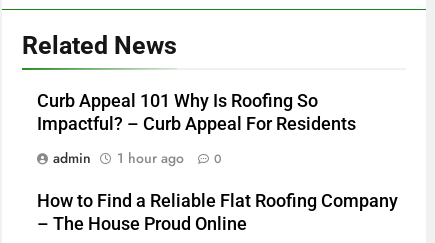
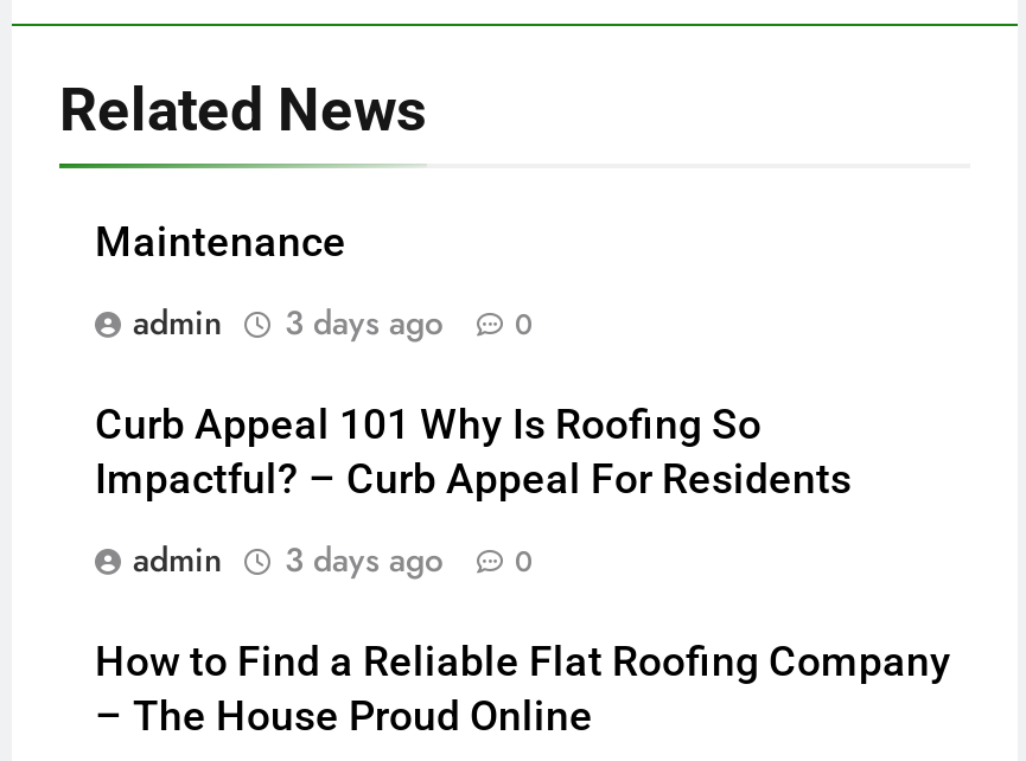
+ Maintenance
+ admin
+ 3 days ago
+ 0

- admin 1 hour ago 0
+ admin 3 days ago 0
